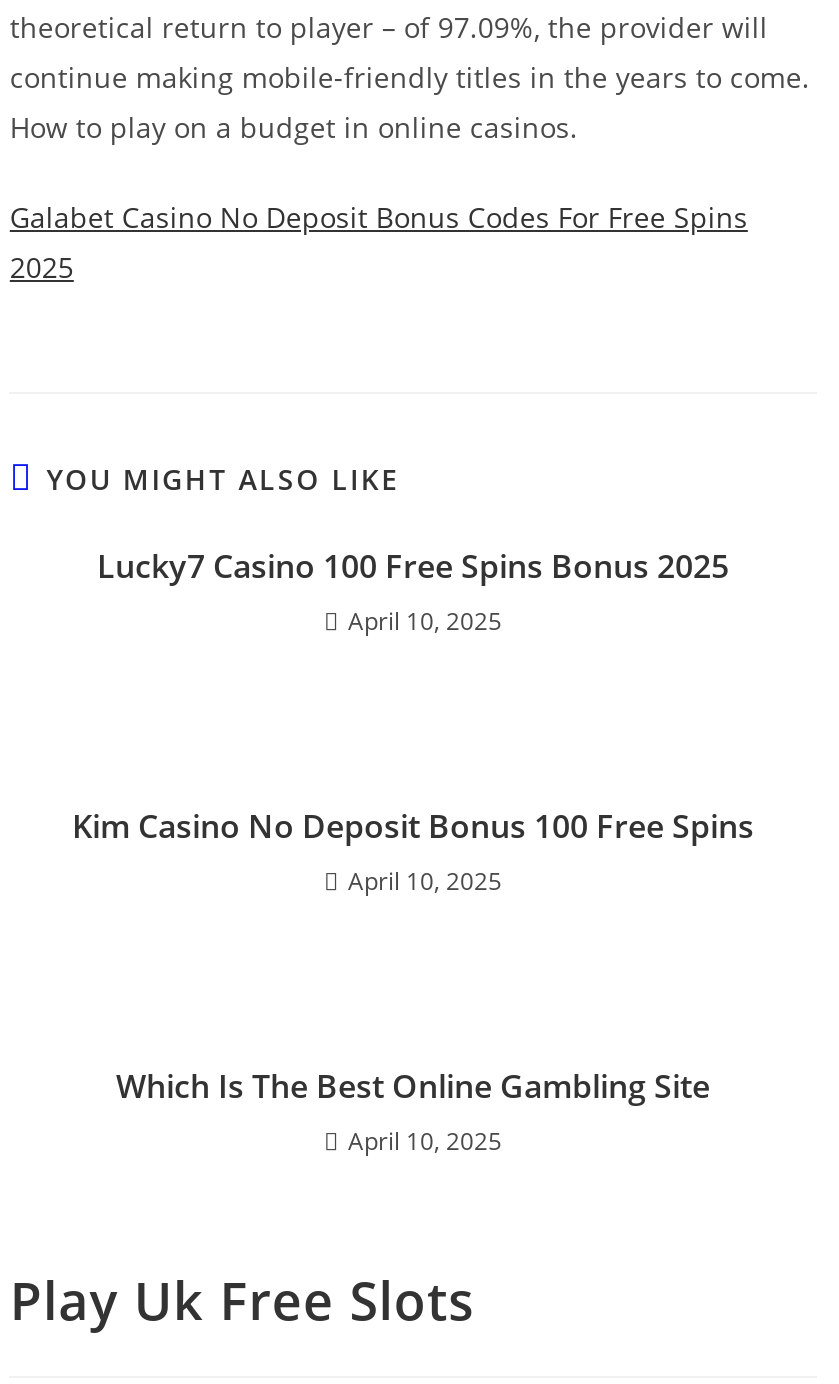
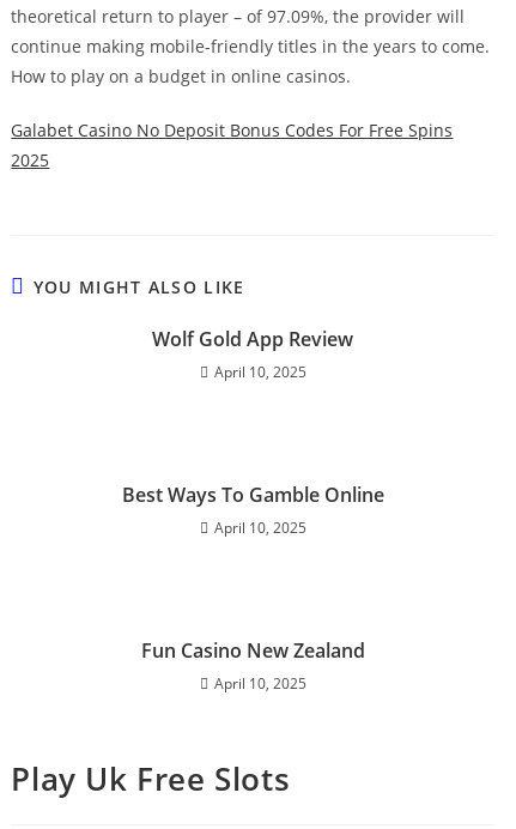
- Lucky7 Casino 100 Free Spins Bonus 2025
+ Wolf Gold App Review

- Kim Casino No Deposit Bonus 100 Free Spins
+ Best Ways To Gamble Online

- Which Is The Best Online Gambling Site
+ Fun Casino New Zealand
